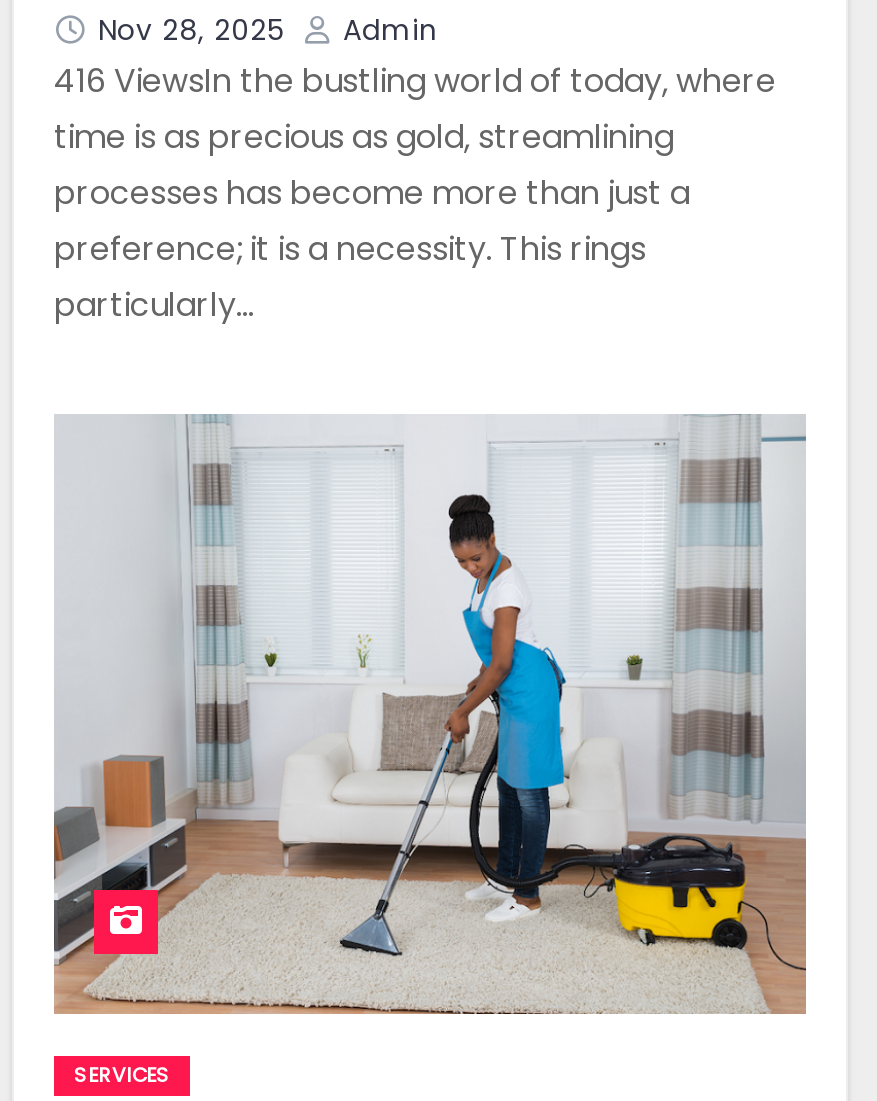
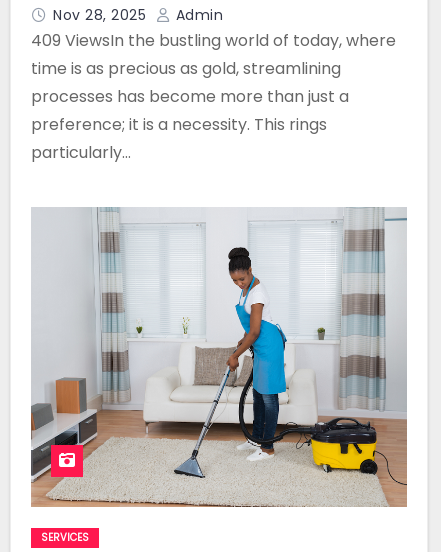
- 416 ViewsIn the bustling world of today, where
+ 409 ViewsIn the bustling world of today, where
